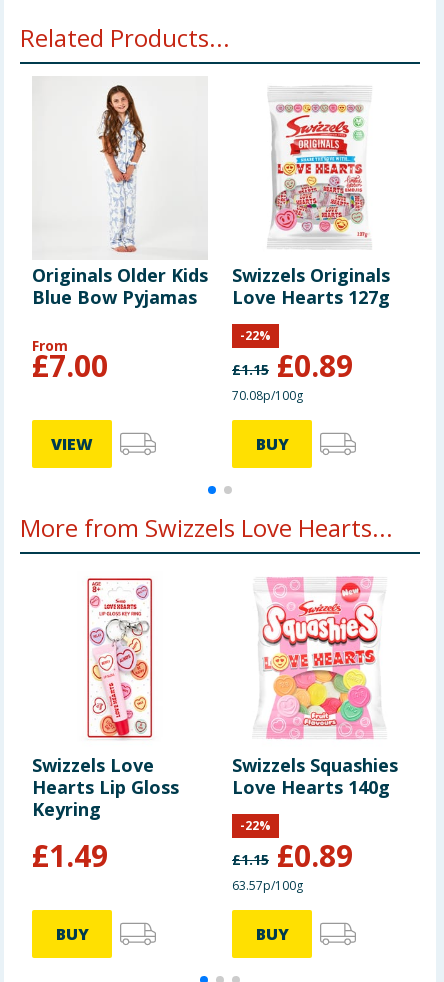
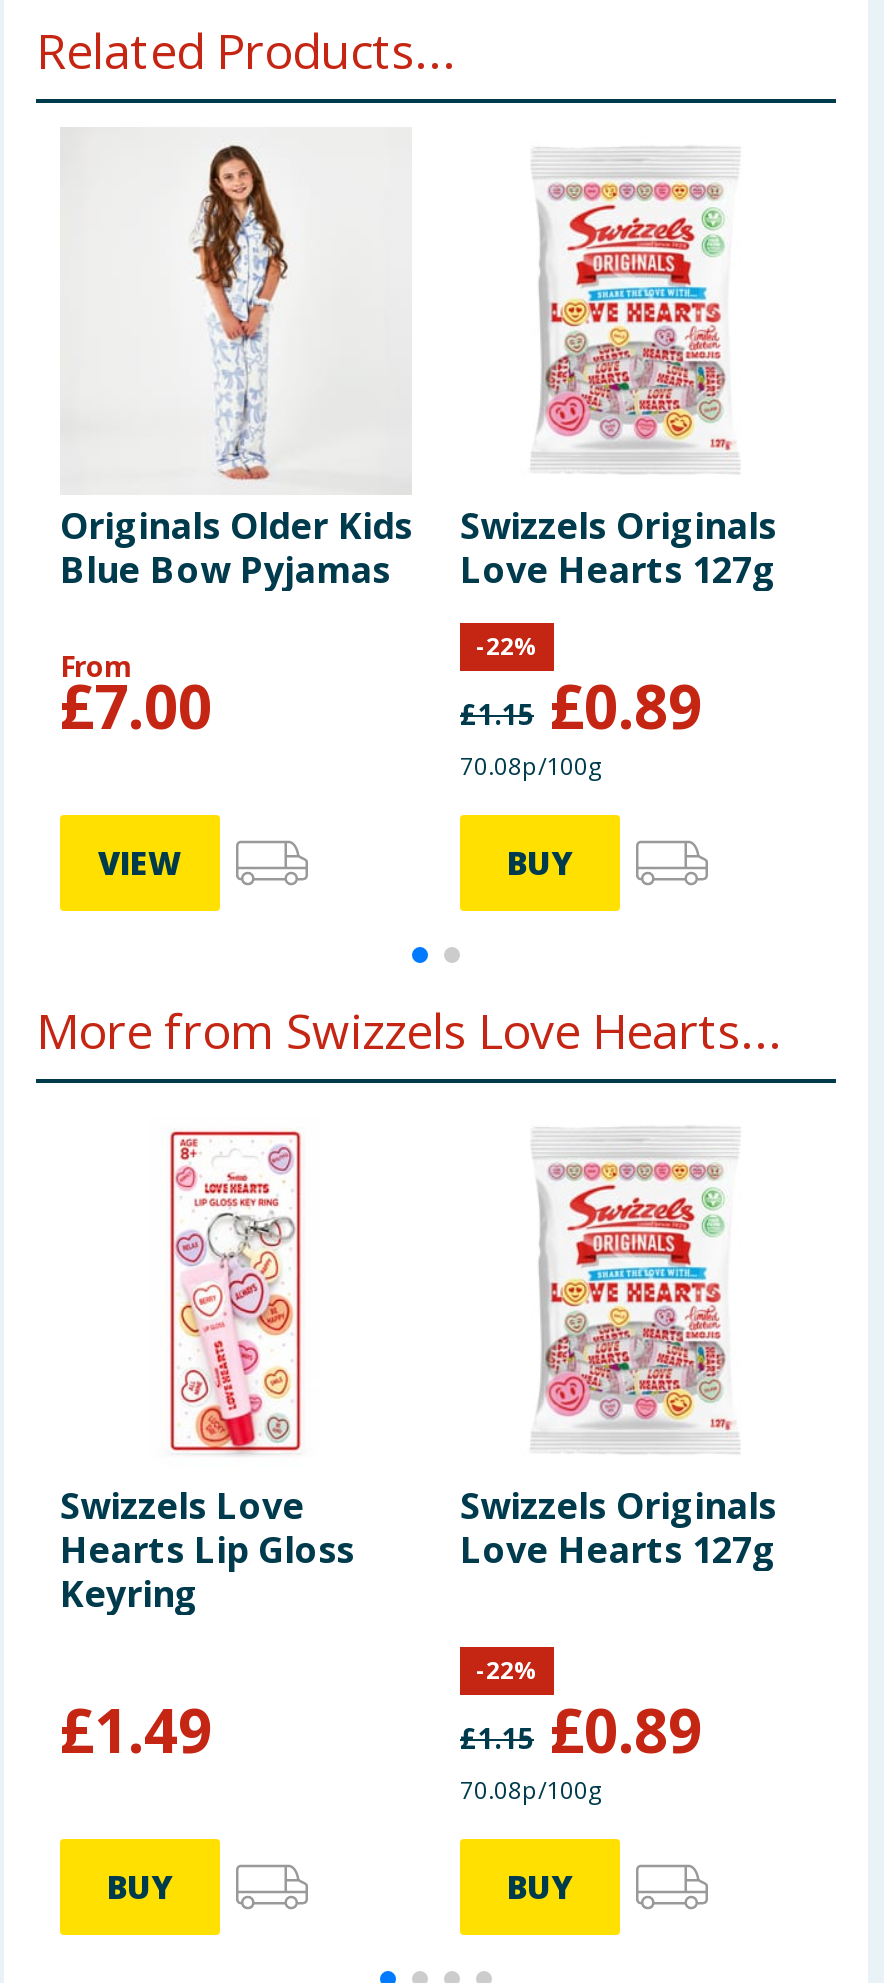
- [image]
- Swizzels Squashies
+ [image]
+ Swizzels Originals

- Love Hearts 140g
+ Love Hearts 127g

- 63.57p/100g
+ 70.08p/100g
